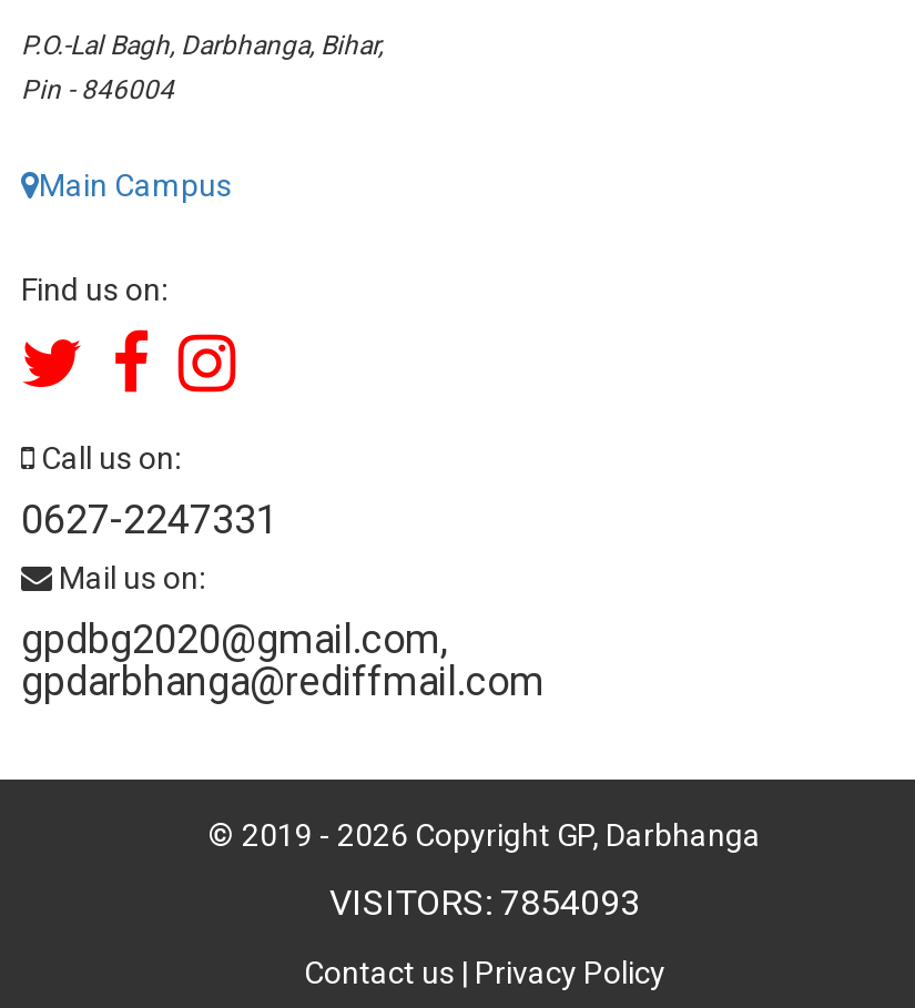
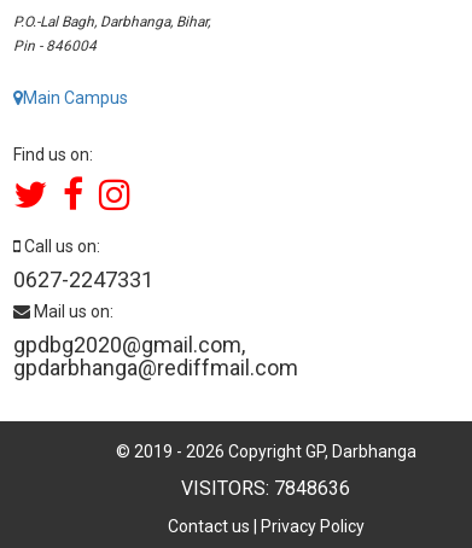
- VISITORS: 7854093
+ VISITORS: 7848636
